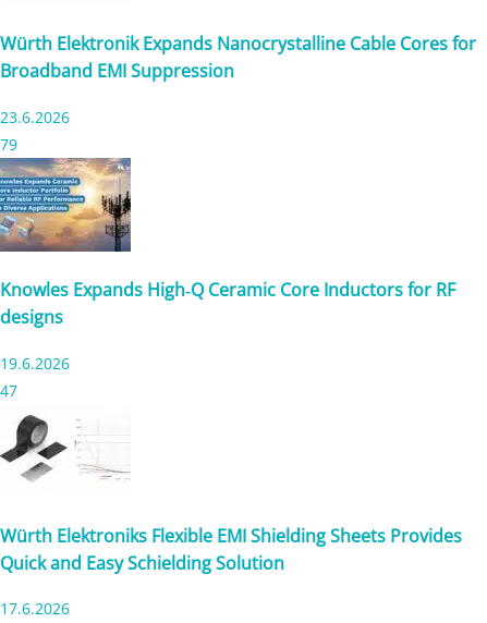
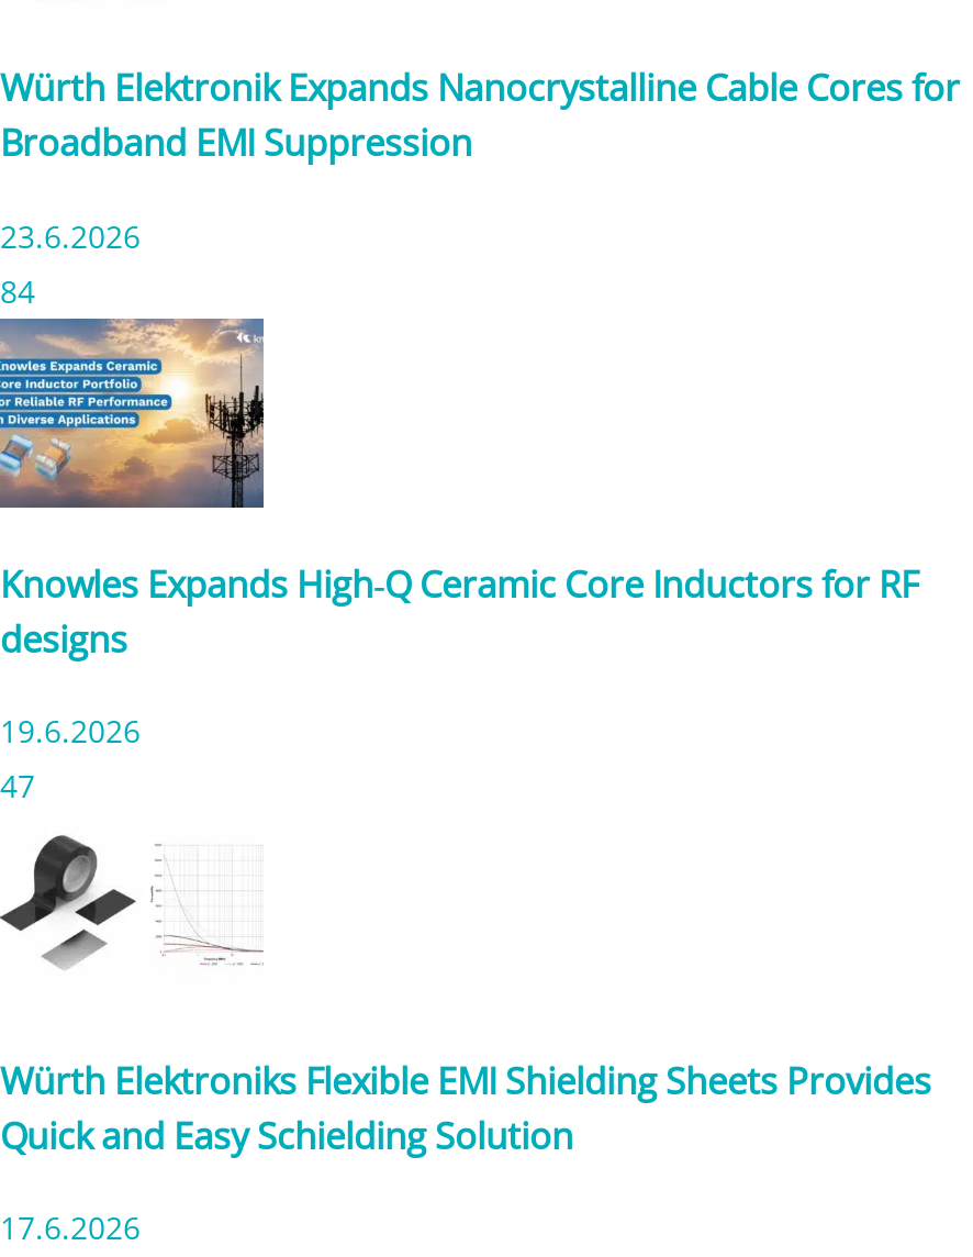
- 79
+ 84
